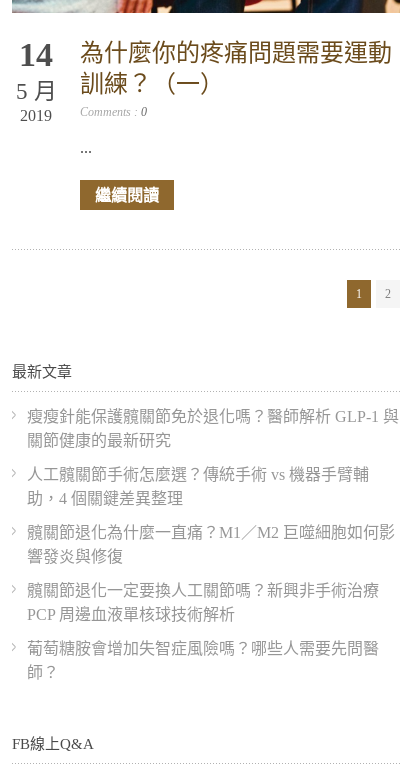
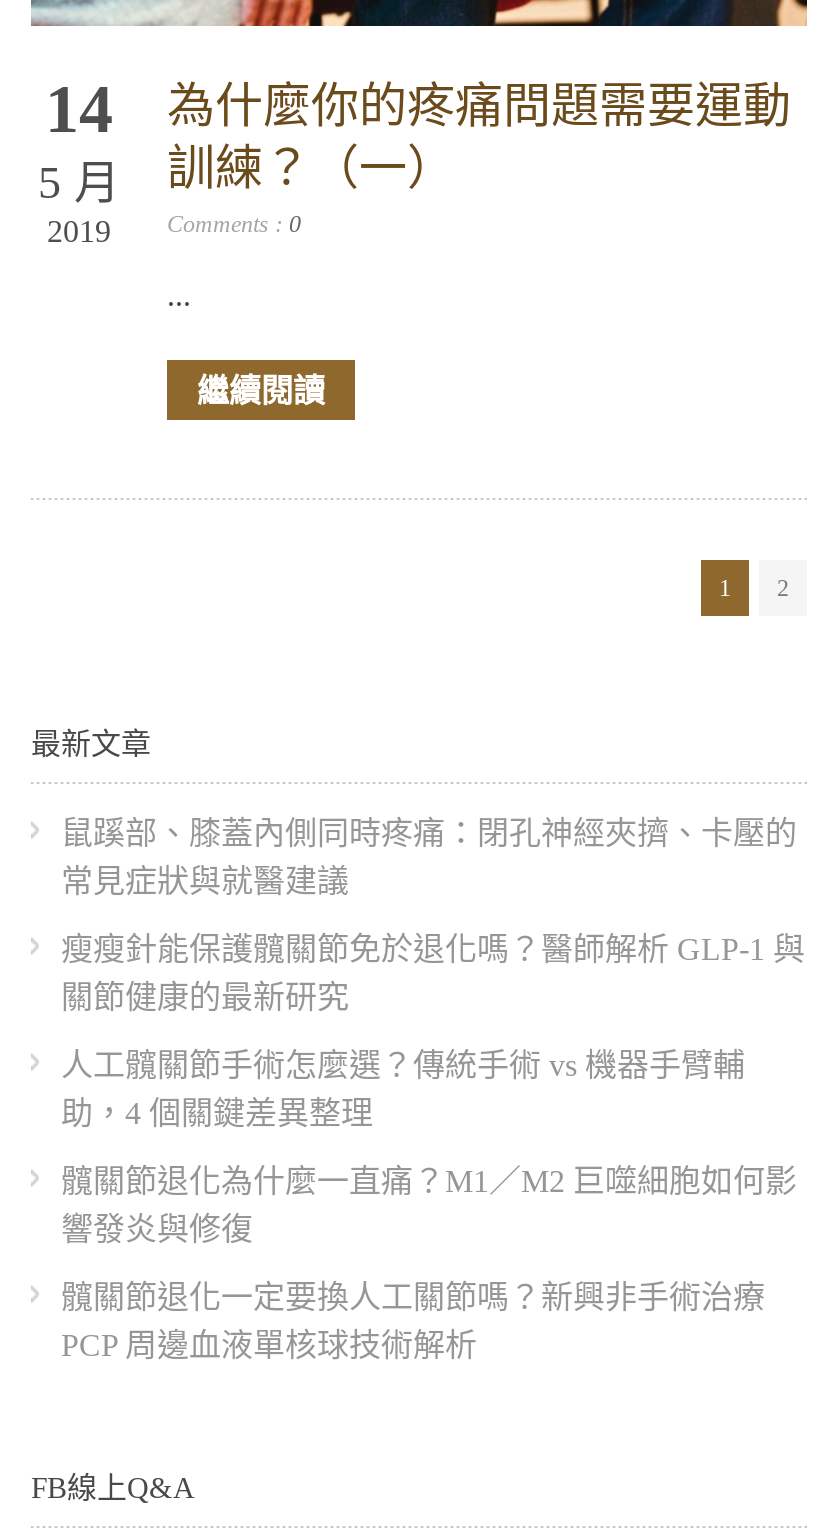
+ 鼠蹊部、膝蓋內側同時疼痛：閉孔神經夾擠、卡壓的
+ 常見症狀與就醫建議

moved down: 瘦瘦針能保護髖關節免於退化嗎？醫師解析 GLP-1 與 | 關節健康的最新研究 | 人工髖關節手術怎麼選？傳統手術 vs 機器手臂輔 | 助，4 個關鍵差異整理 | 髖關節退化為什麼一直痛？M1／M2 巨噬細胞如何影 | 響發炎與修復 | 髖關節退化一定要換人工關節嗎？新興非手術治療 | PCP 周邊血液單核球技術解析

- 葡萄糖胺會增加失智症風險嗎？哪些人需要先問醫
- 師？
